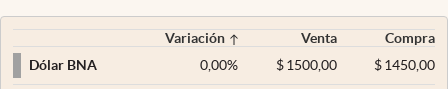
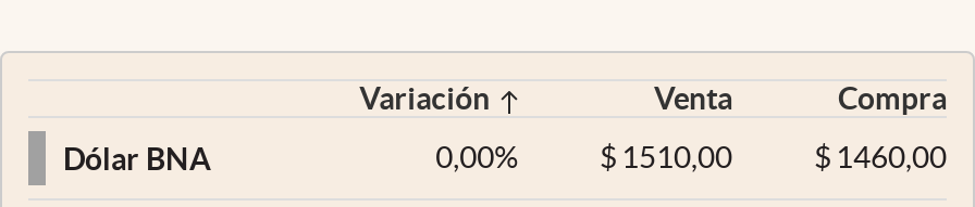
- $ 1500,00
+ $ 1510,00

- $ 1450,00
+ $ 1460,00
